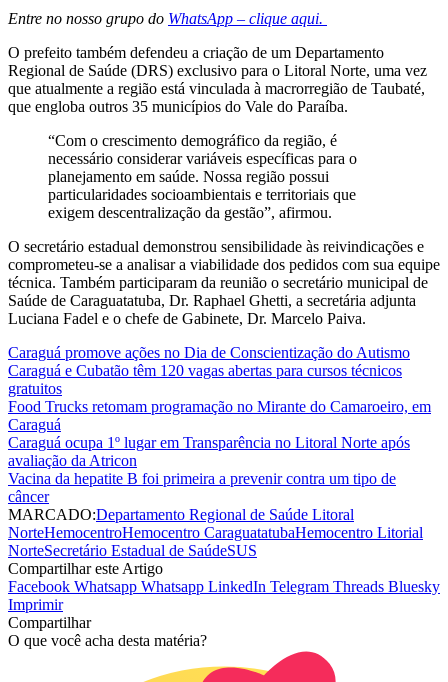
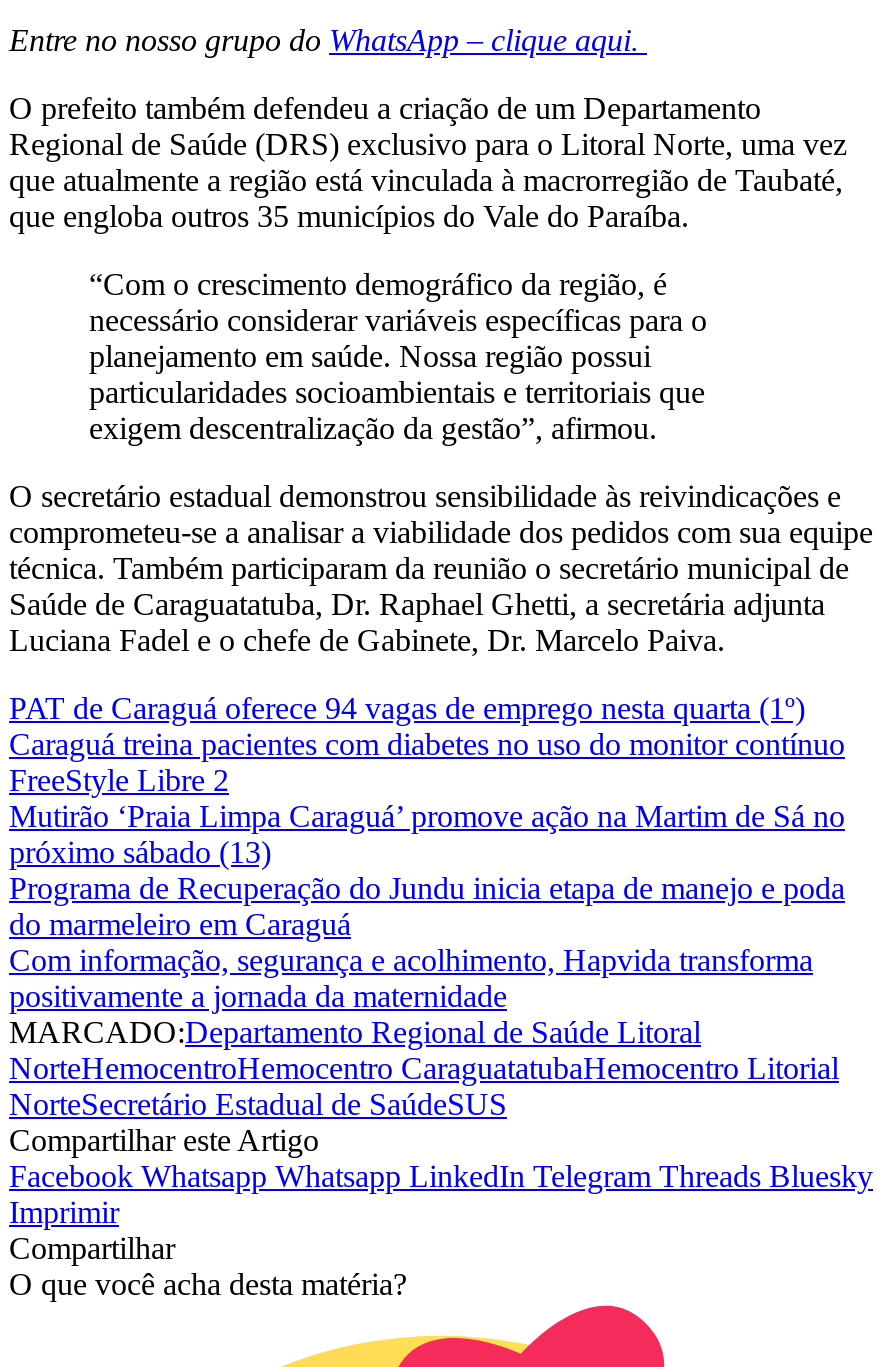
- Caraguá promove ações no Dia de Conscientização do Autismo
- Caraguá e Cubatão têm 120 vagas abertas para cursos técnicos
- gratuitos
- Food Trucks retomam programação no Mirante do Camaroeiro, em
- Caraguá
- Caraguá ocupa 1º lugar em Transparência no Litoral Norte após
- avaliação da Atricon
- Vacina da hepatite B foi primeira a prevenir contra um tipo de
- câncer
+ PAT de Caraguá oferece 94 vagas de emprego nesta quarta (1º)
+ Caraguá treina pacientes com diabetes no uso do monitor contínuo
+ FreeStyle Libre 2
+ Mutirão ‘Praia Limpa Caraguá’ promove ação na Martim de Sá no
+ próximo sábado (13)
+ Programa de Recuperação do Jundu inicia etapa de manejo e poda
+ do marmeleiro em Caraguá
+ Com informação, segurança e acolhimento, Hapvida transforma
+ positivamente a jornada da maternidade
